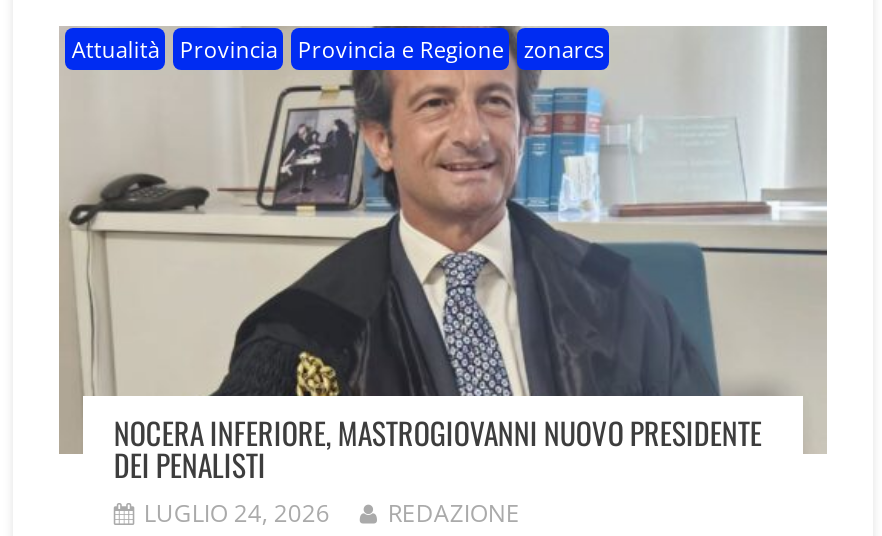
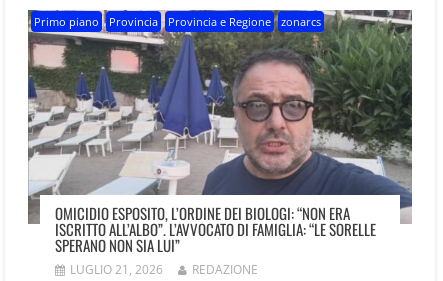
- [image]
- Attualità
+ [image]
+ Primo piano

- NOCERA INFERIORE, MASTROGIOVANNI NUOVO PRESIDENTE
- DEI PENALISTI
- LUGLIO 24, 2026
+ OMICIDIO ESPOSITO, L’ORDINE DEI BIOLOGI: “NON ERA
+ ISCRITTO ALL’ALBO”. L’AVVOCATO DI FAMIGLIA: “LE SORELLE
+ SPERANO NON SIA LUI”
+ LUGLIO 21, 2026
